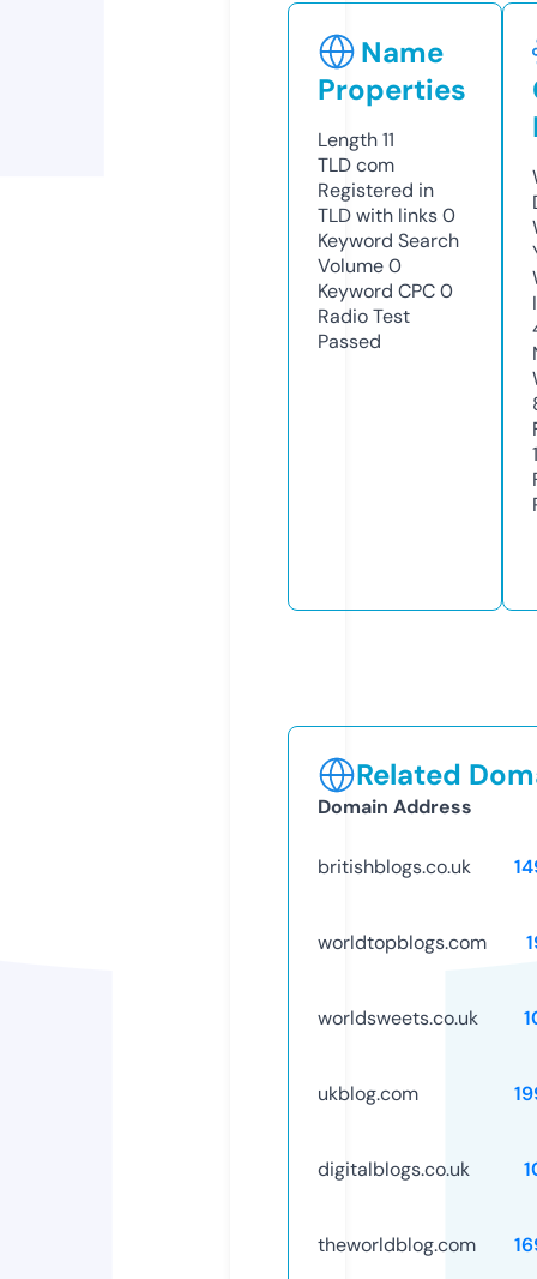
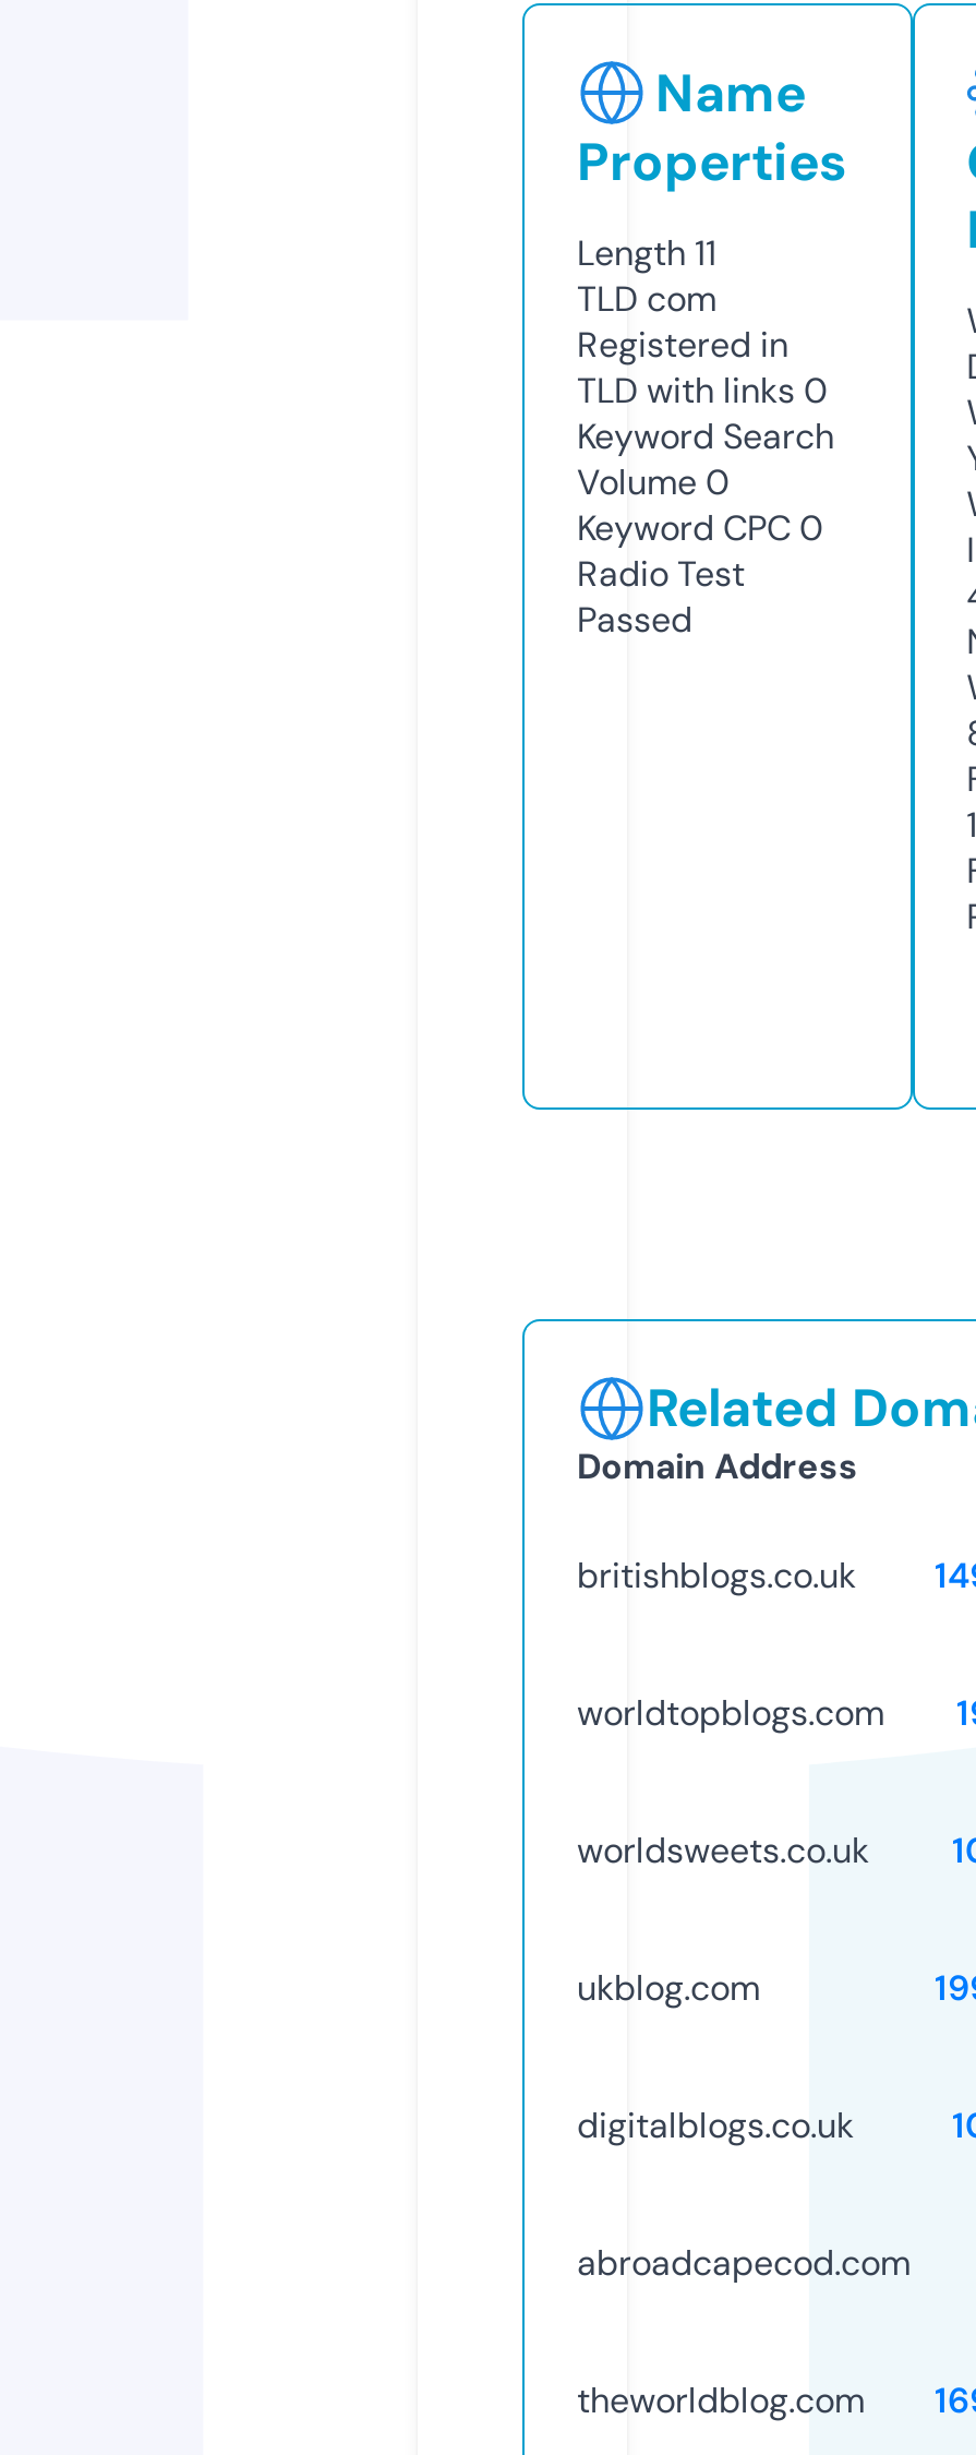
+ abroadcapecod.com
